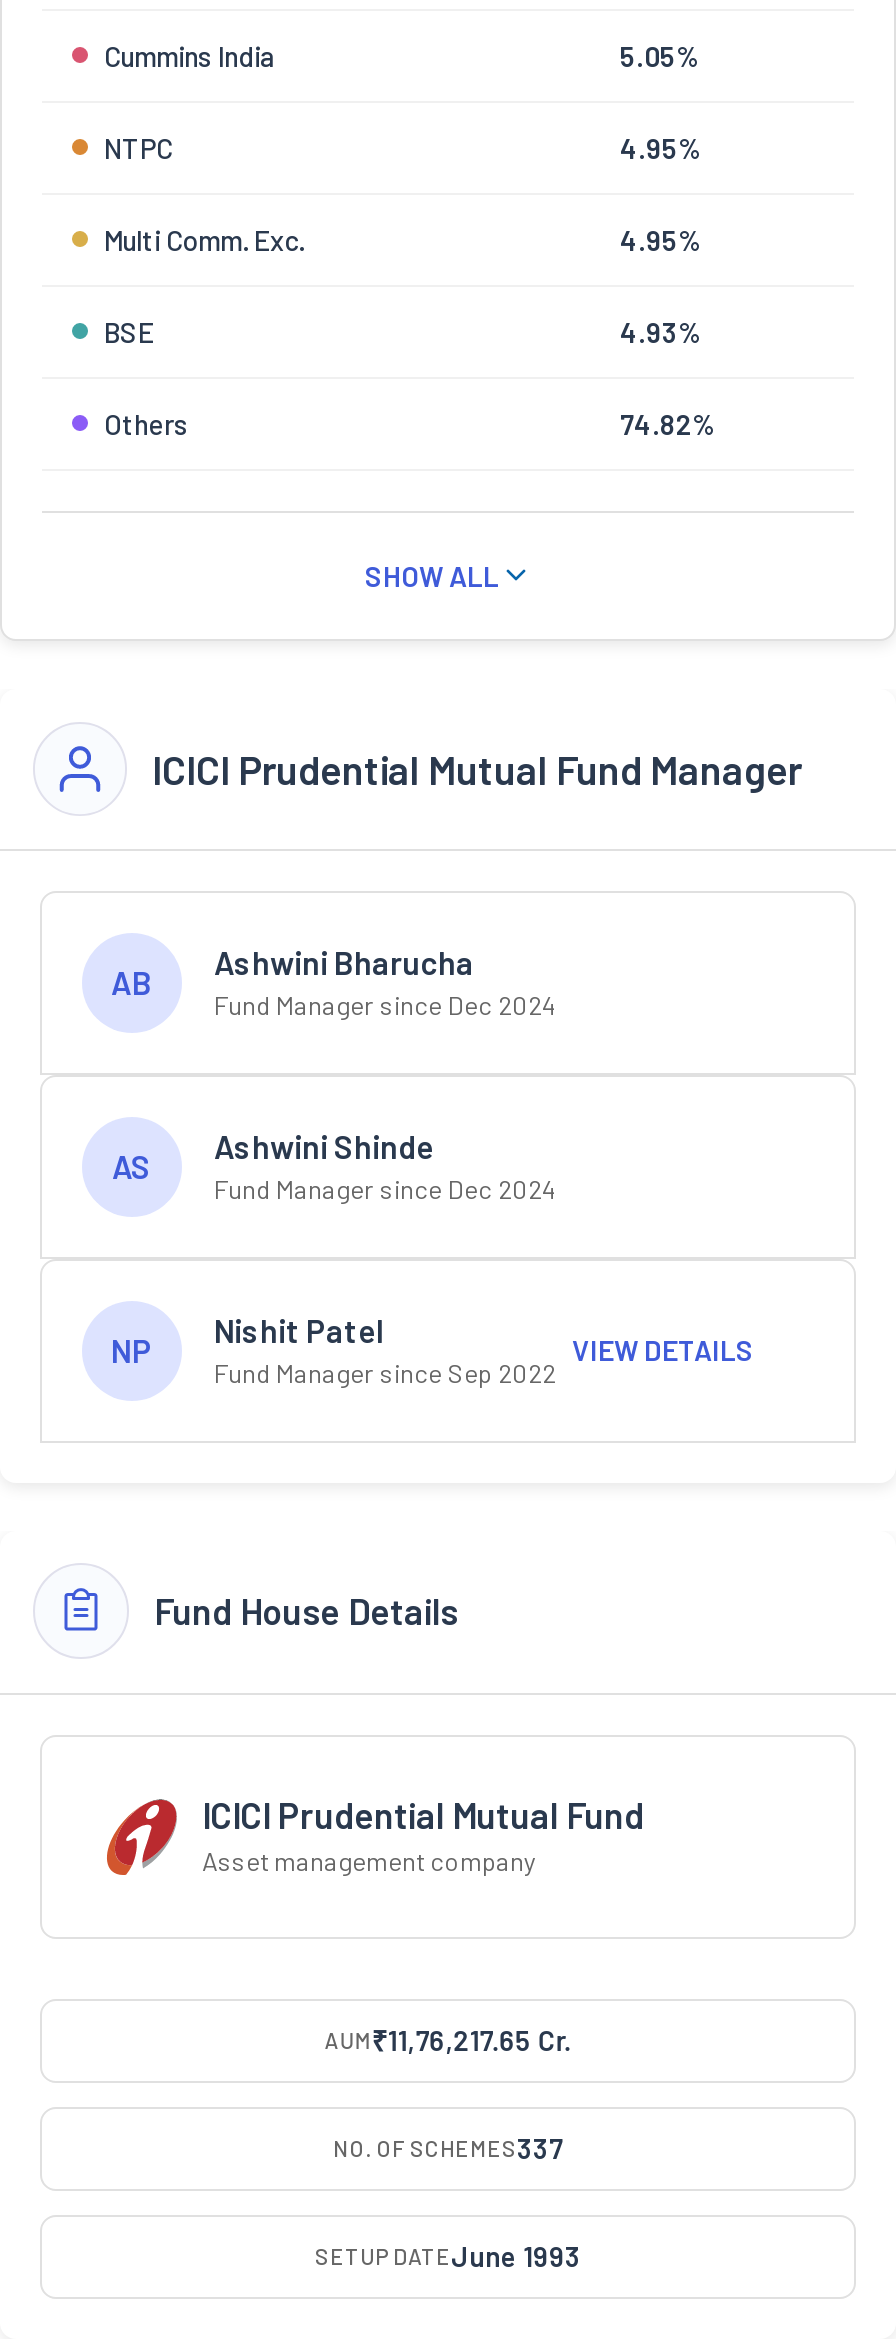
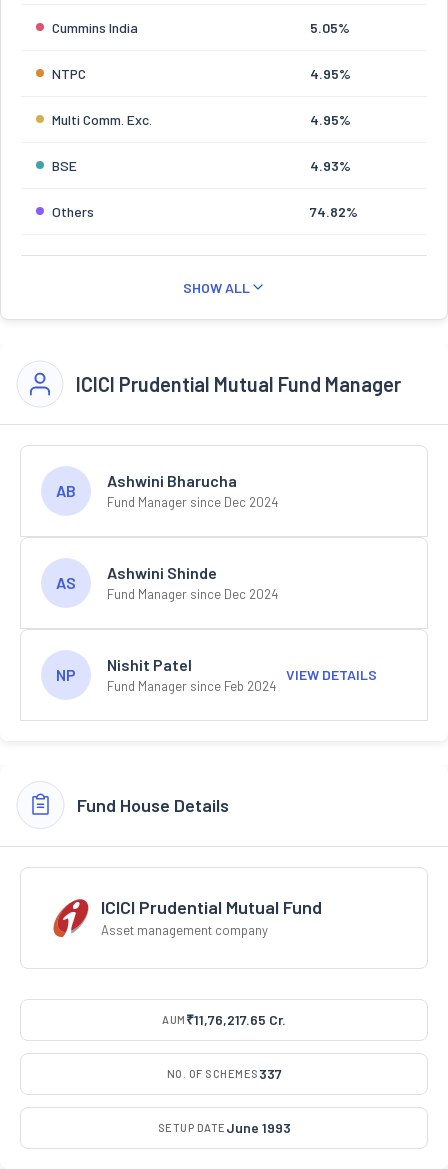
- Fund Manager since Sep 2022
+ Fund Manager since Feb 2024
